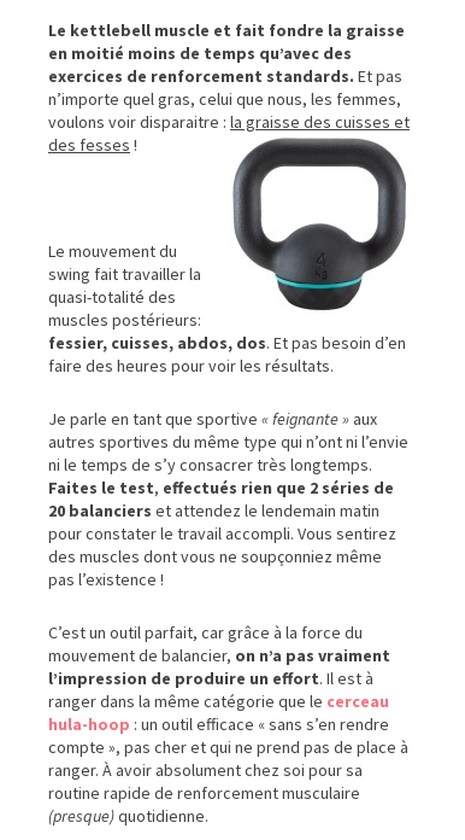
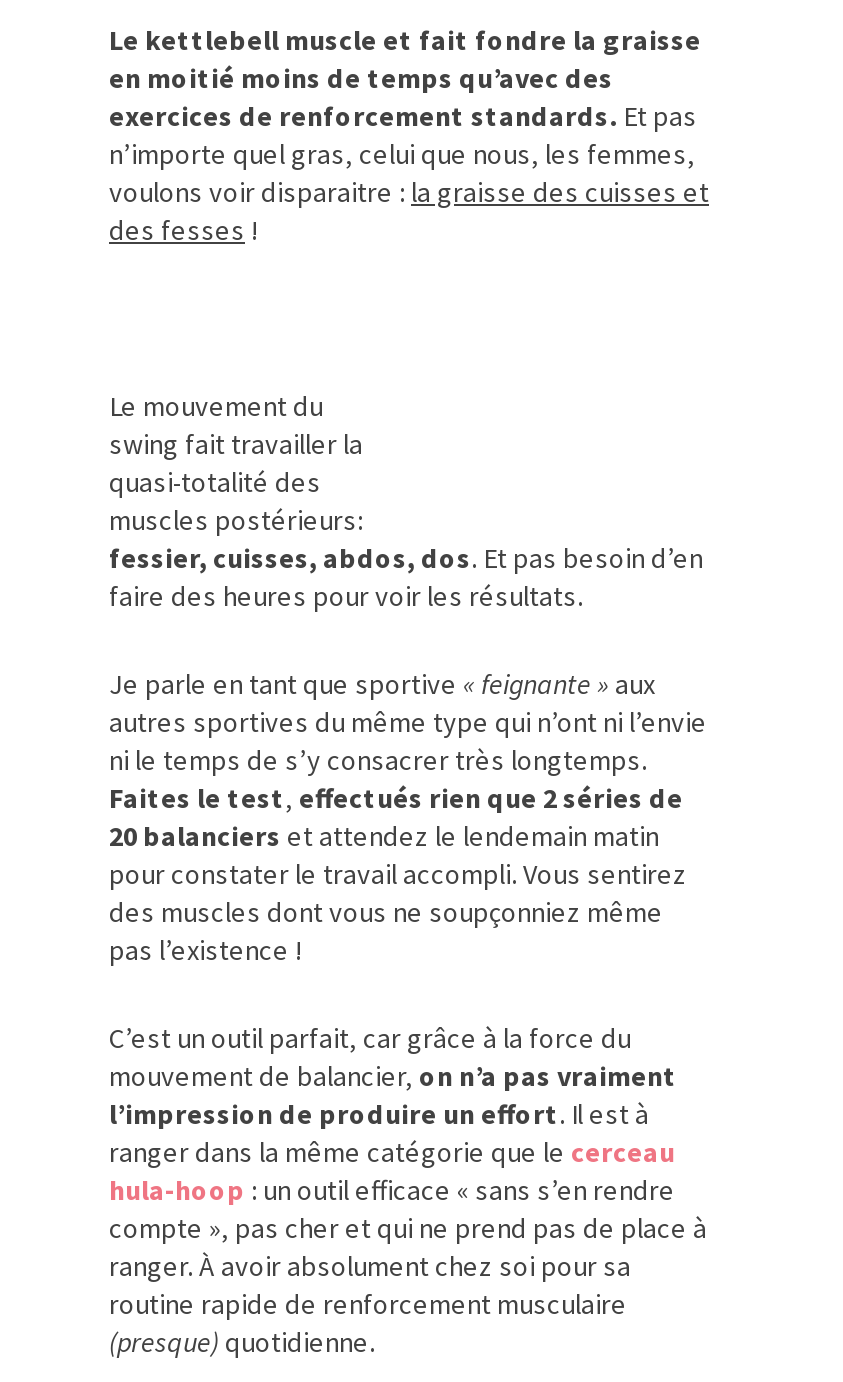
- [image]
